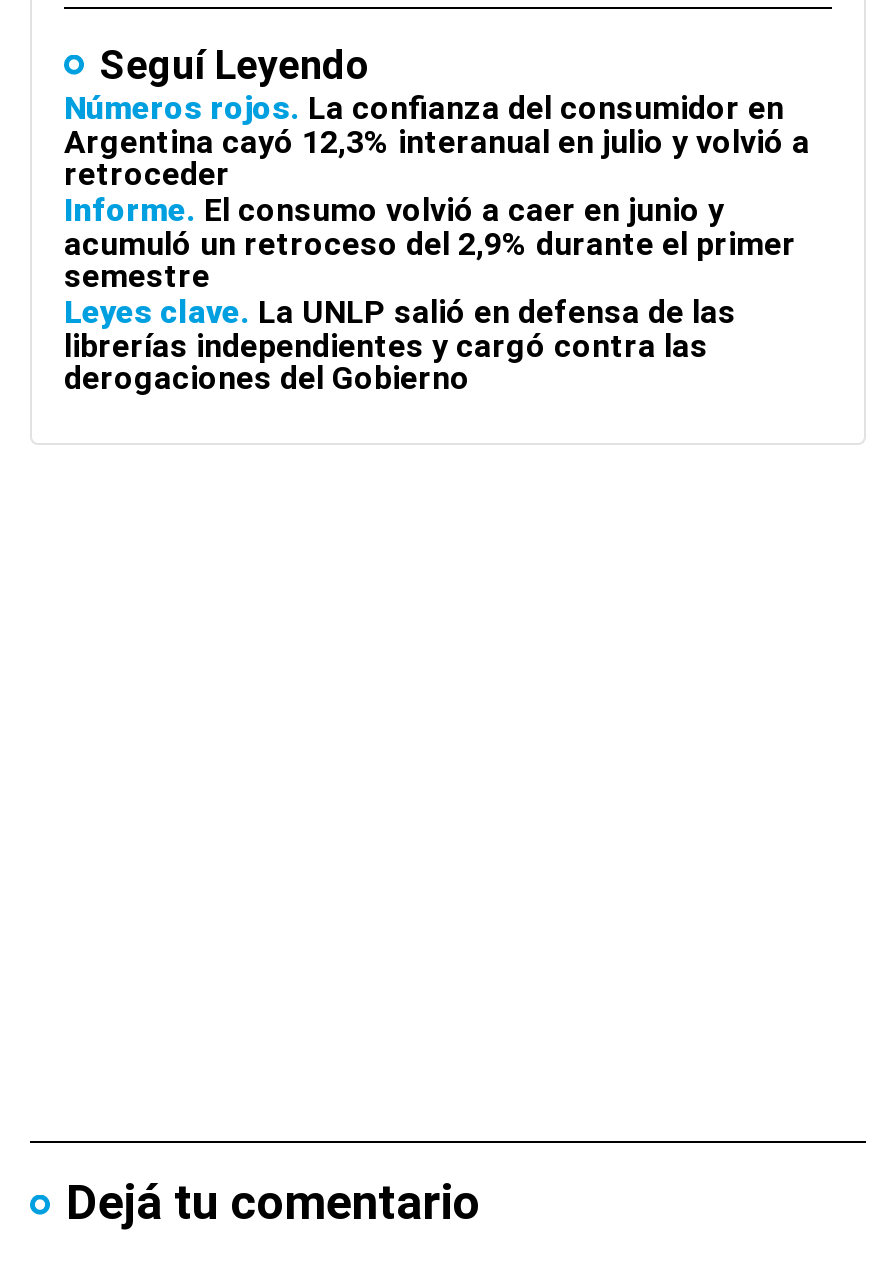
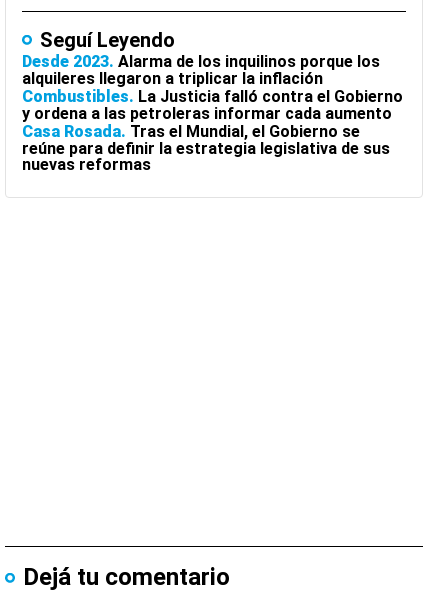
- Números rojos La confianza del consumidor en
- Argentina cayó 12,3% interanual en julio y volvió a
- retroceder
- Informe El consumo volvió a caer en junio y
- acumuló un retroceso del 2,9% durante el primer
- semestre
- Leyes clave La UNLP salió en defensa de las
- librerías independientes y cargó contra las
- derogaciones del Gobierno
+ Desde 2023 Alarma de los inquilinos porque los
+ alquileres llegaron a triplicar la inflación
+ Combustibles La Justicia falló contra el Gobierno
+ y ordena a las petroleras informar cada aumento
+ Casa Rosada Tras el Mundial, el Gobierno se
+ reúne para definir la estrategia legislativa de sus
+ nuevas reformas
